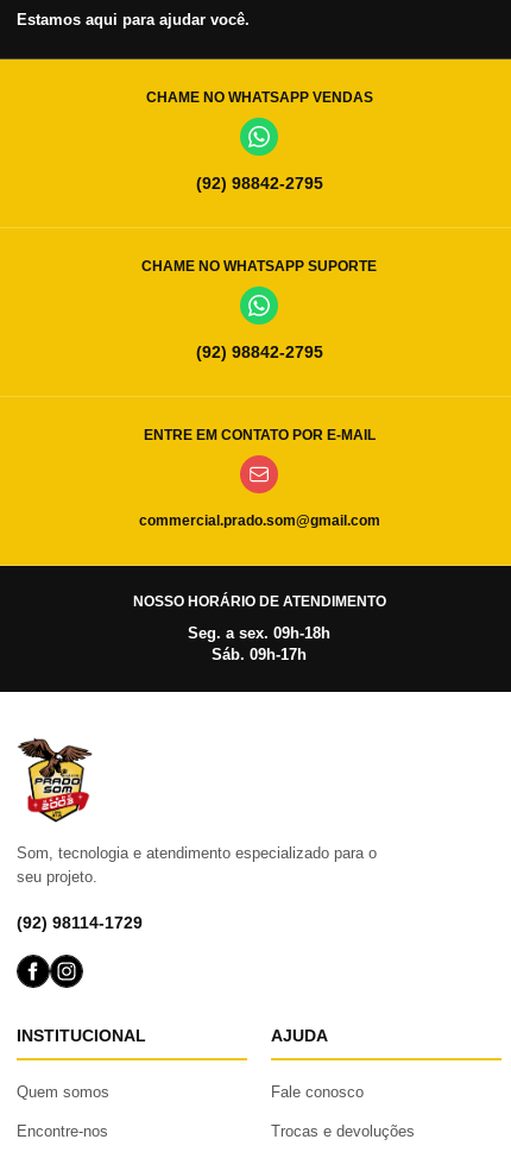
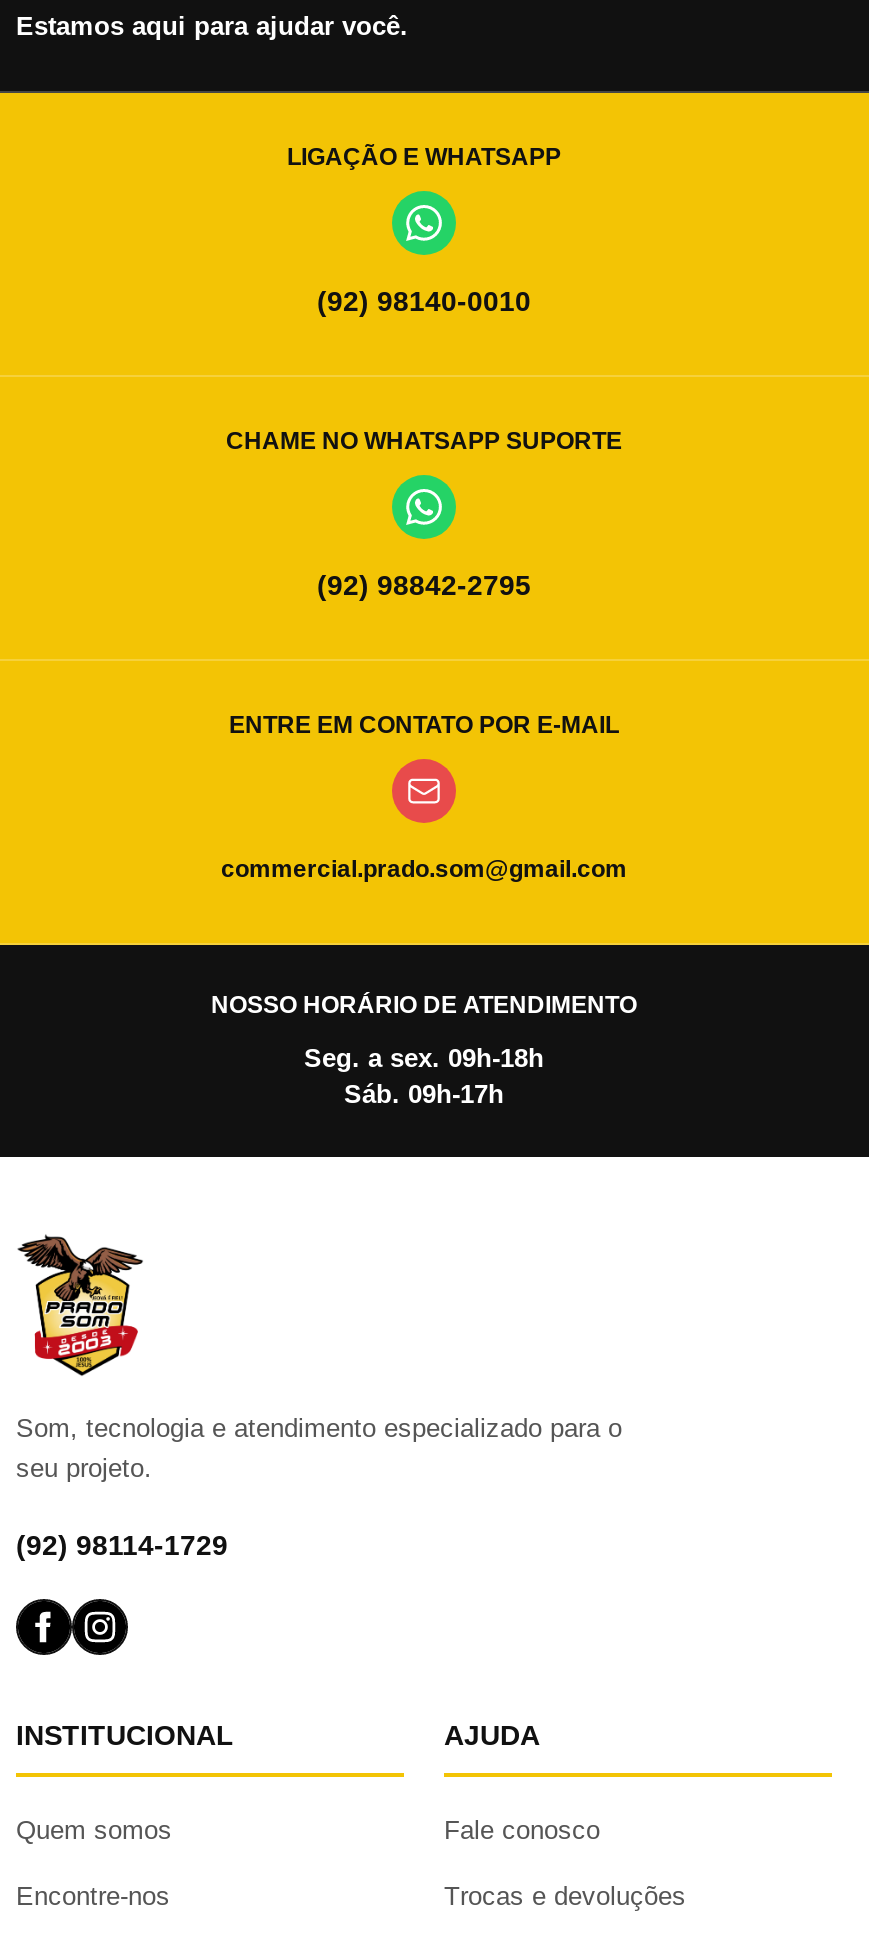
- CHAME NO WHATSAPP VENDAS
+ LIGAÇÃO E WHATSAPP

- (92) 98842-2795
+ (92) 98140-0010
